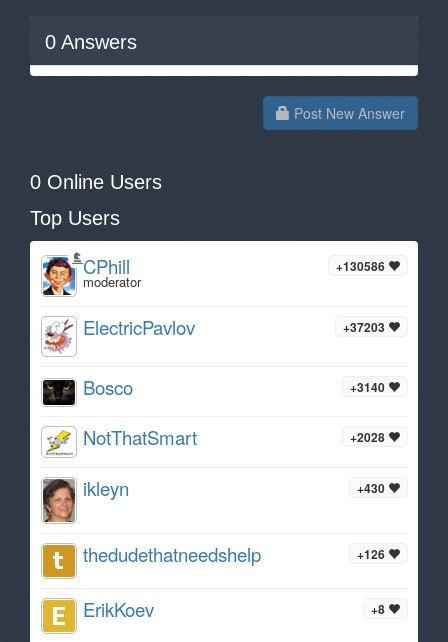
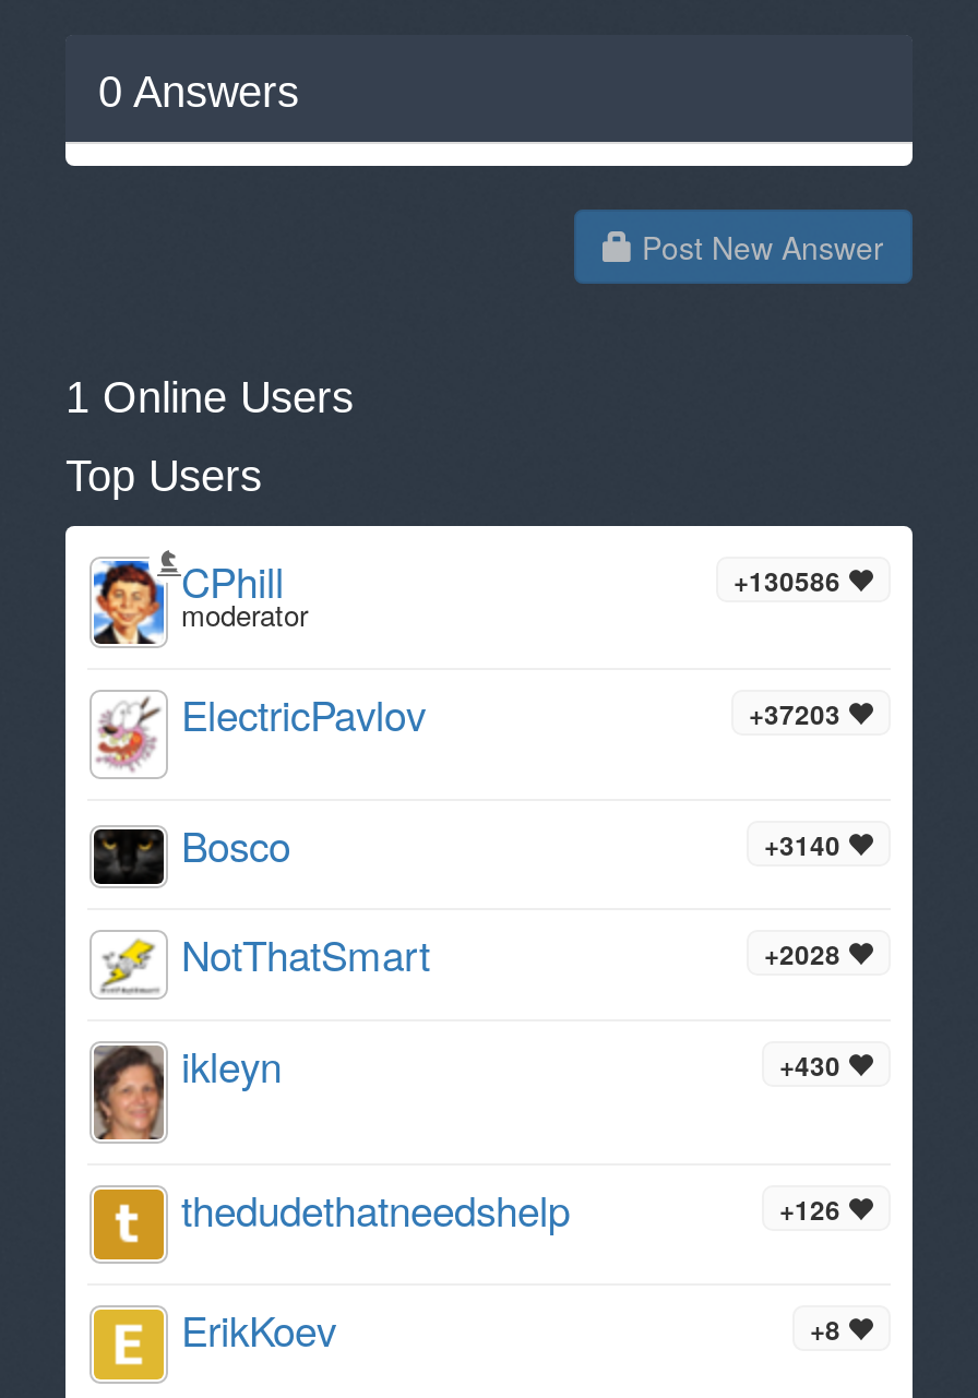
- 0 Online Users
+ 1 Online Users
